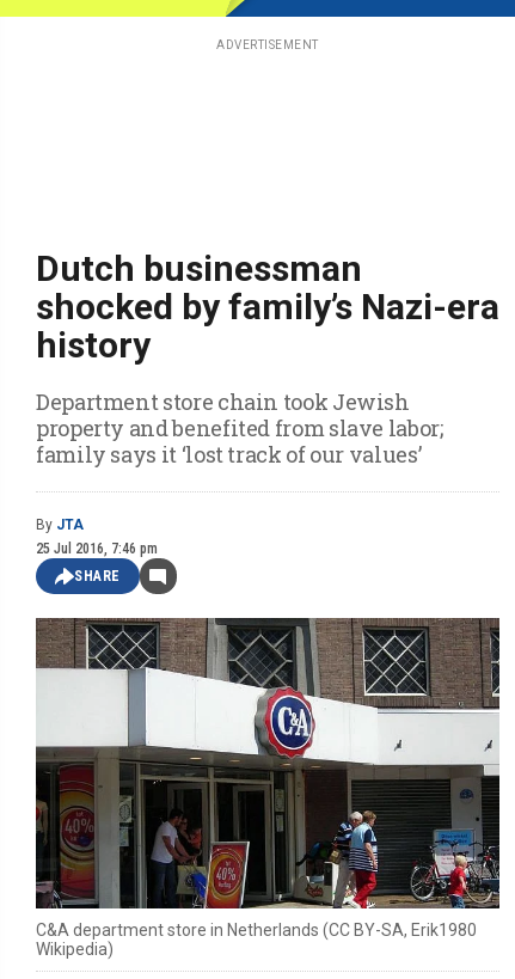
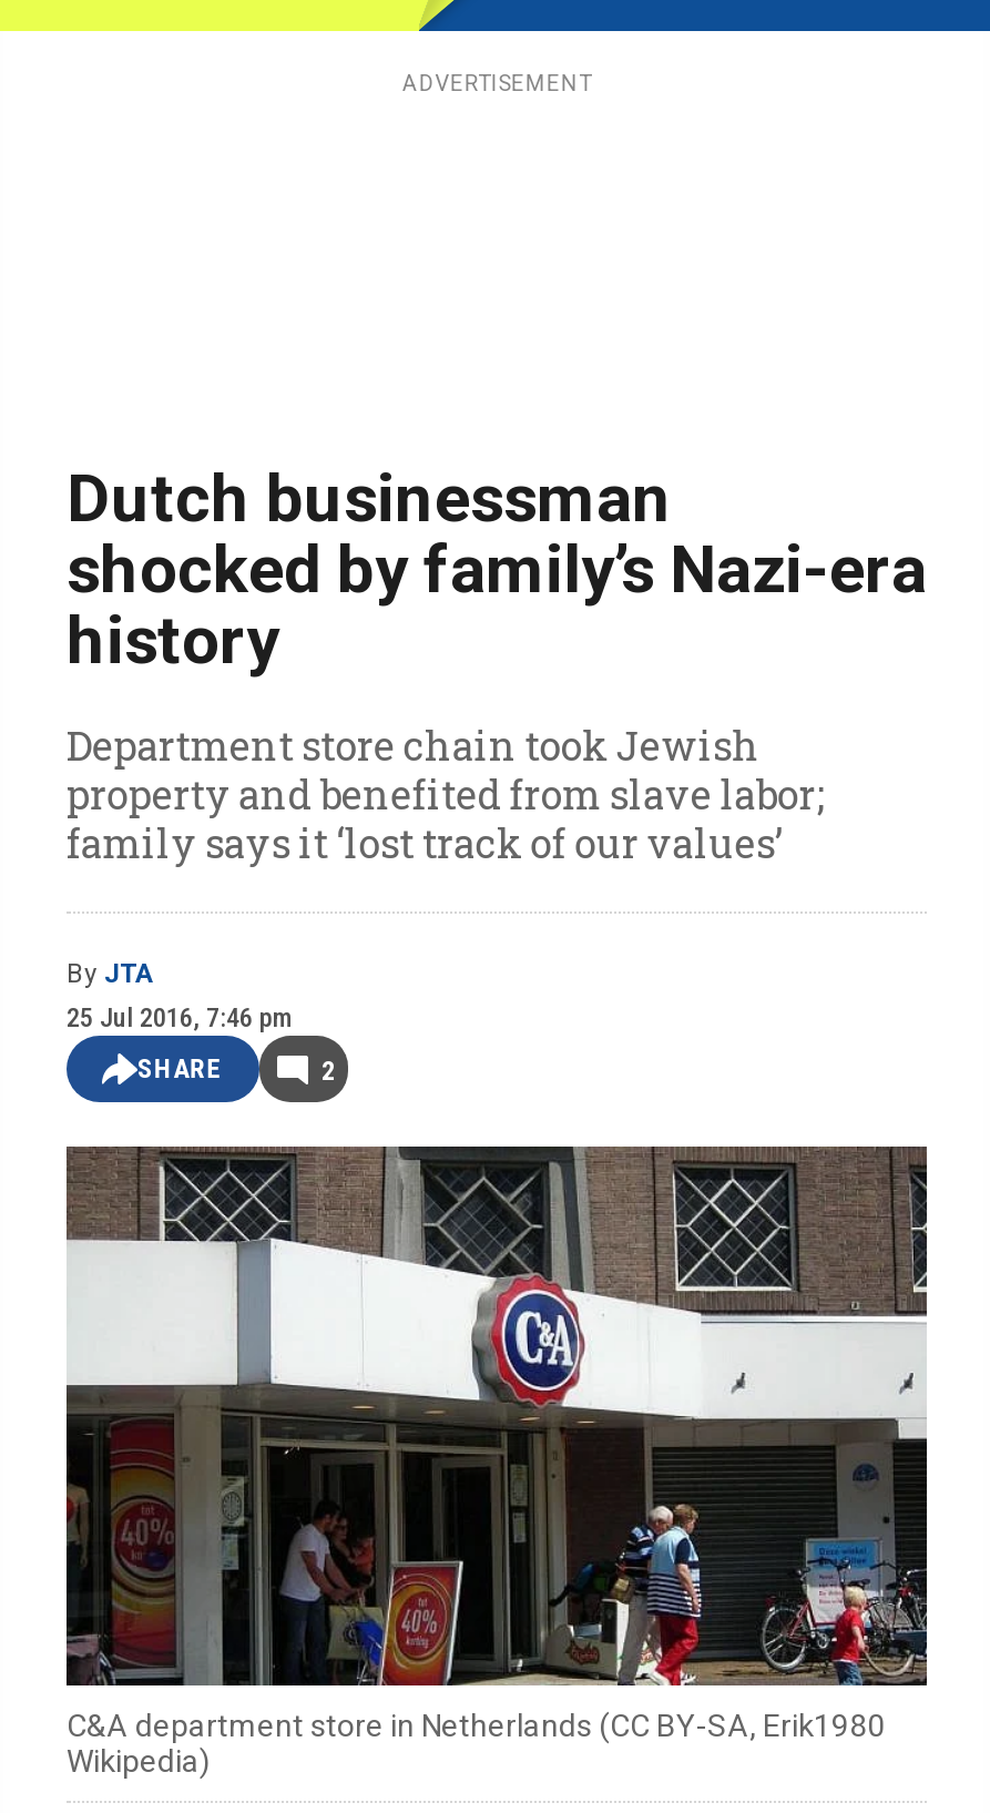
+ 2
